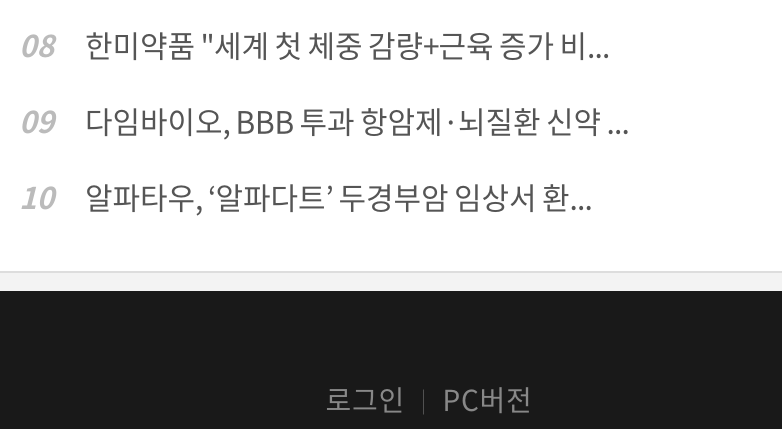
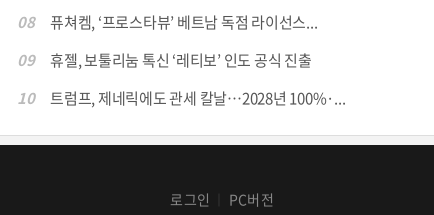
- 한미약품 "세계 첫 체중 감량+근육 증가 비...
+ 퓨쳐켐, ‘프로스타뷰’ 베트남 독점 라이선스...

- 다임바이오, BBB 투과 항암제·뇌질환 신약 ...
+ 휴젤, 보툴리눔 톡신 ‘레티보’ 인도 공식 진출

- 알파타우, ‘알파다트’ 두경부암 임상서 환...
+ 트럼프, 제네릭에도 관세 칼날…2028년 100%·...
